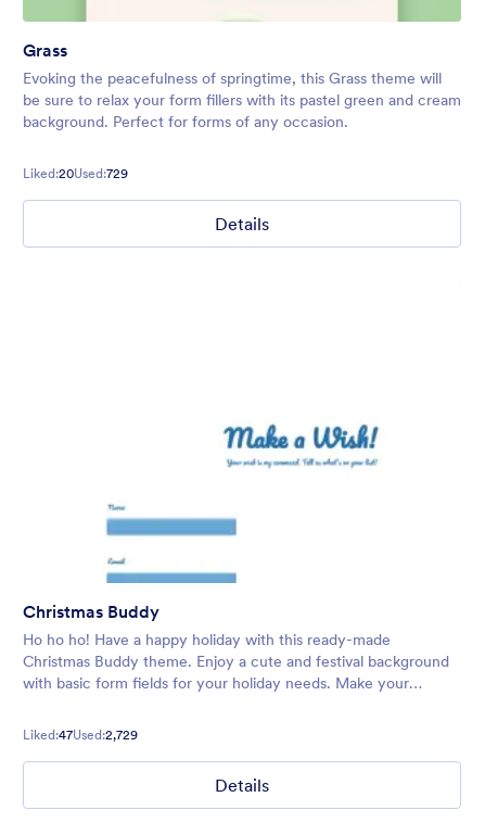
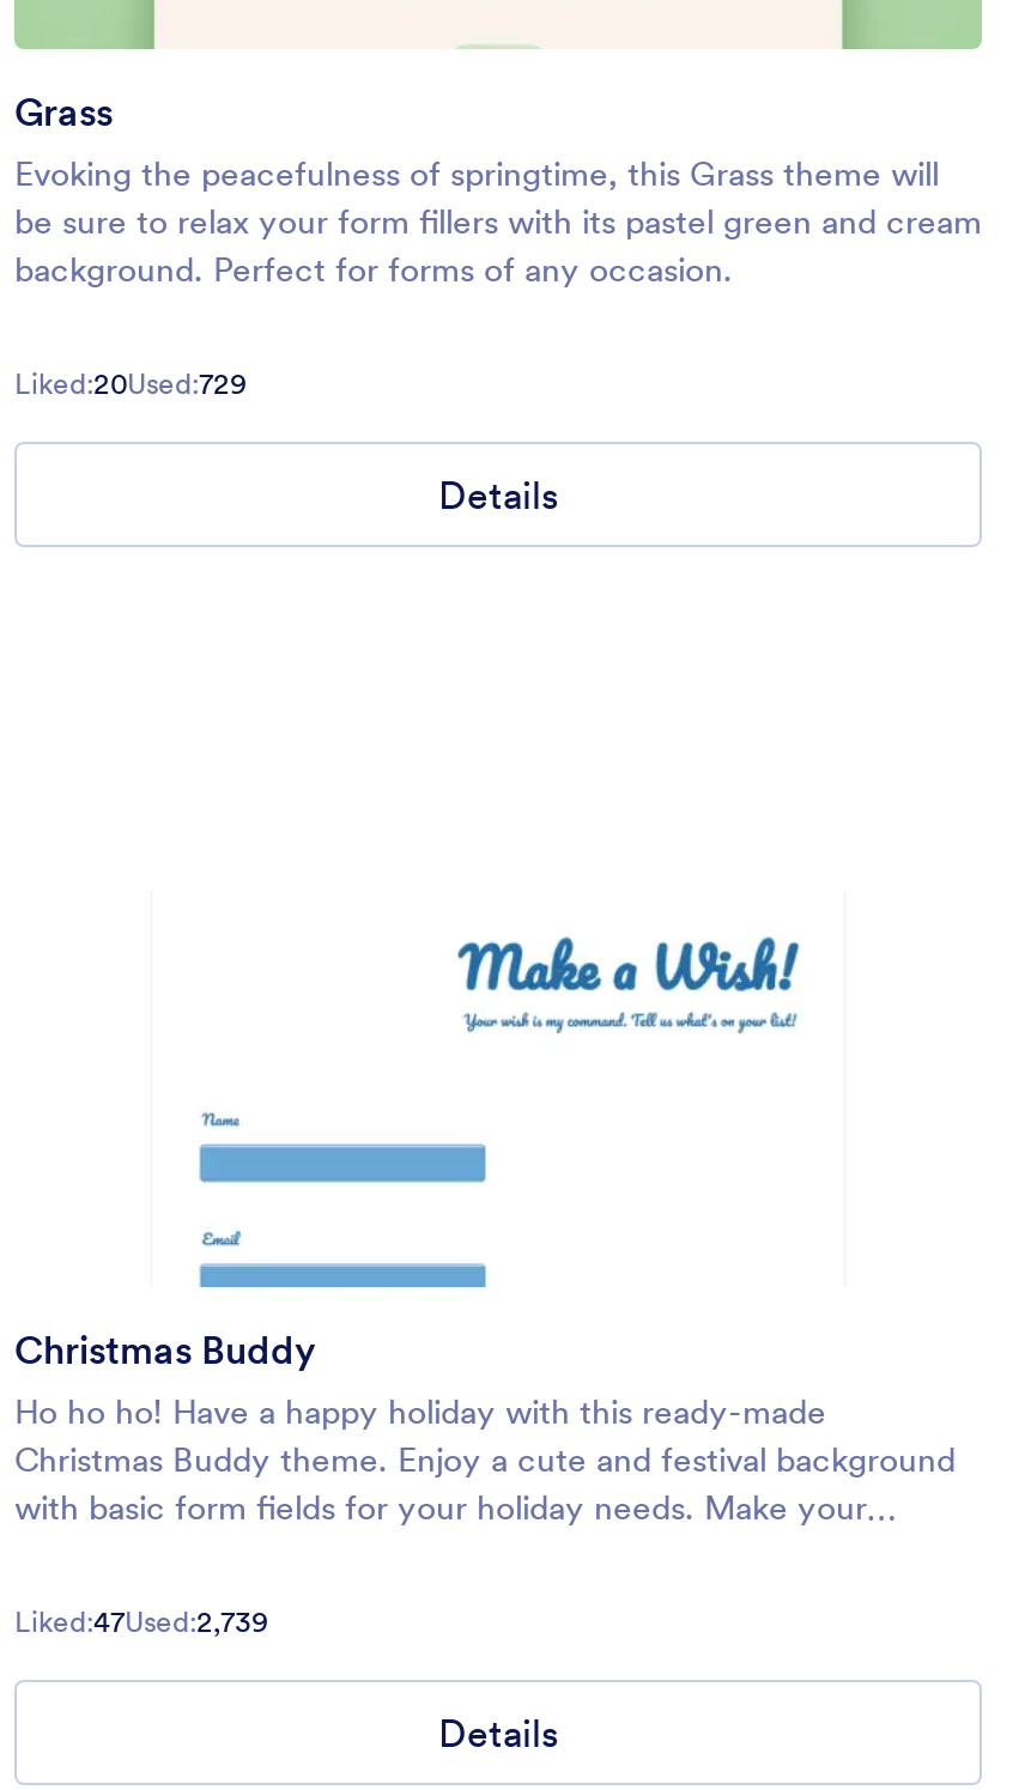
- Liked:47Used:2,729
+ Liked:47Used:2,739
